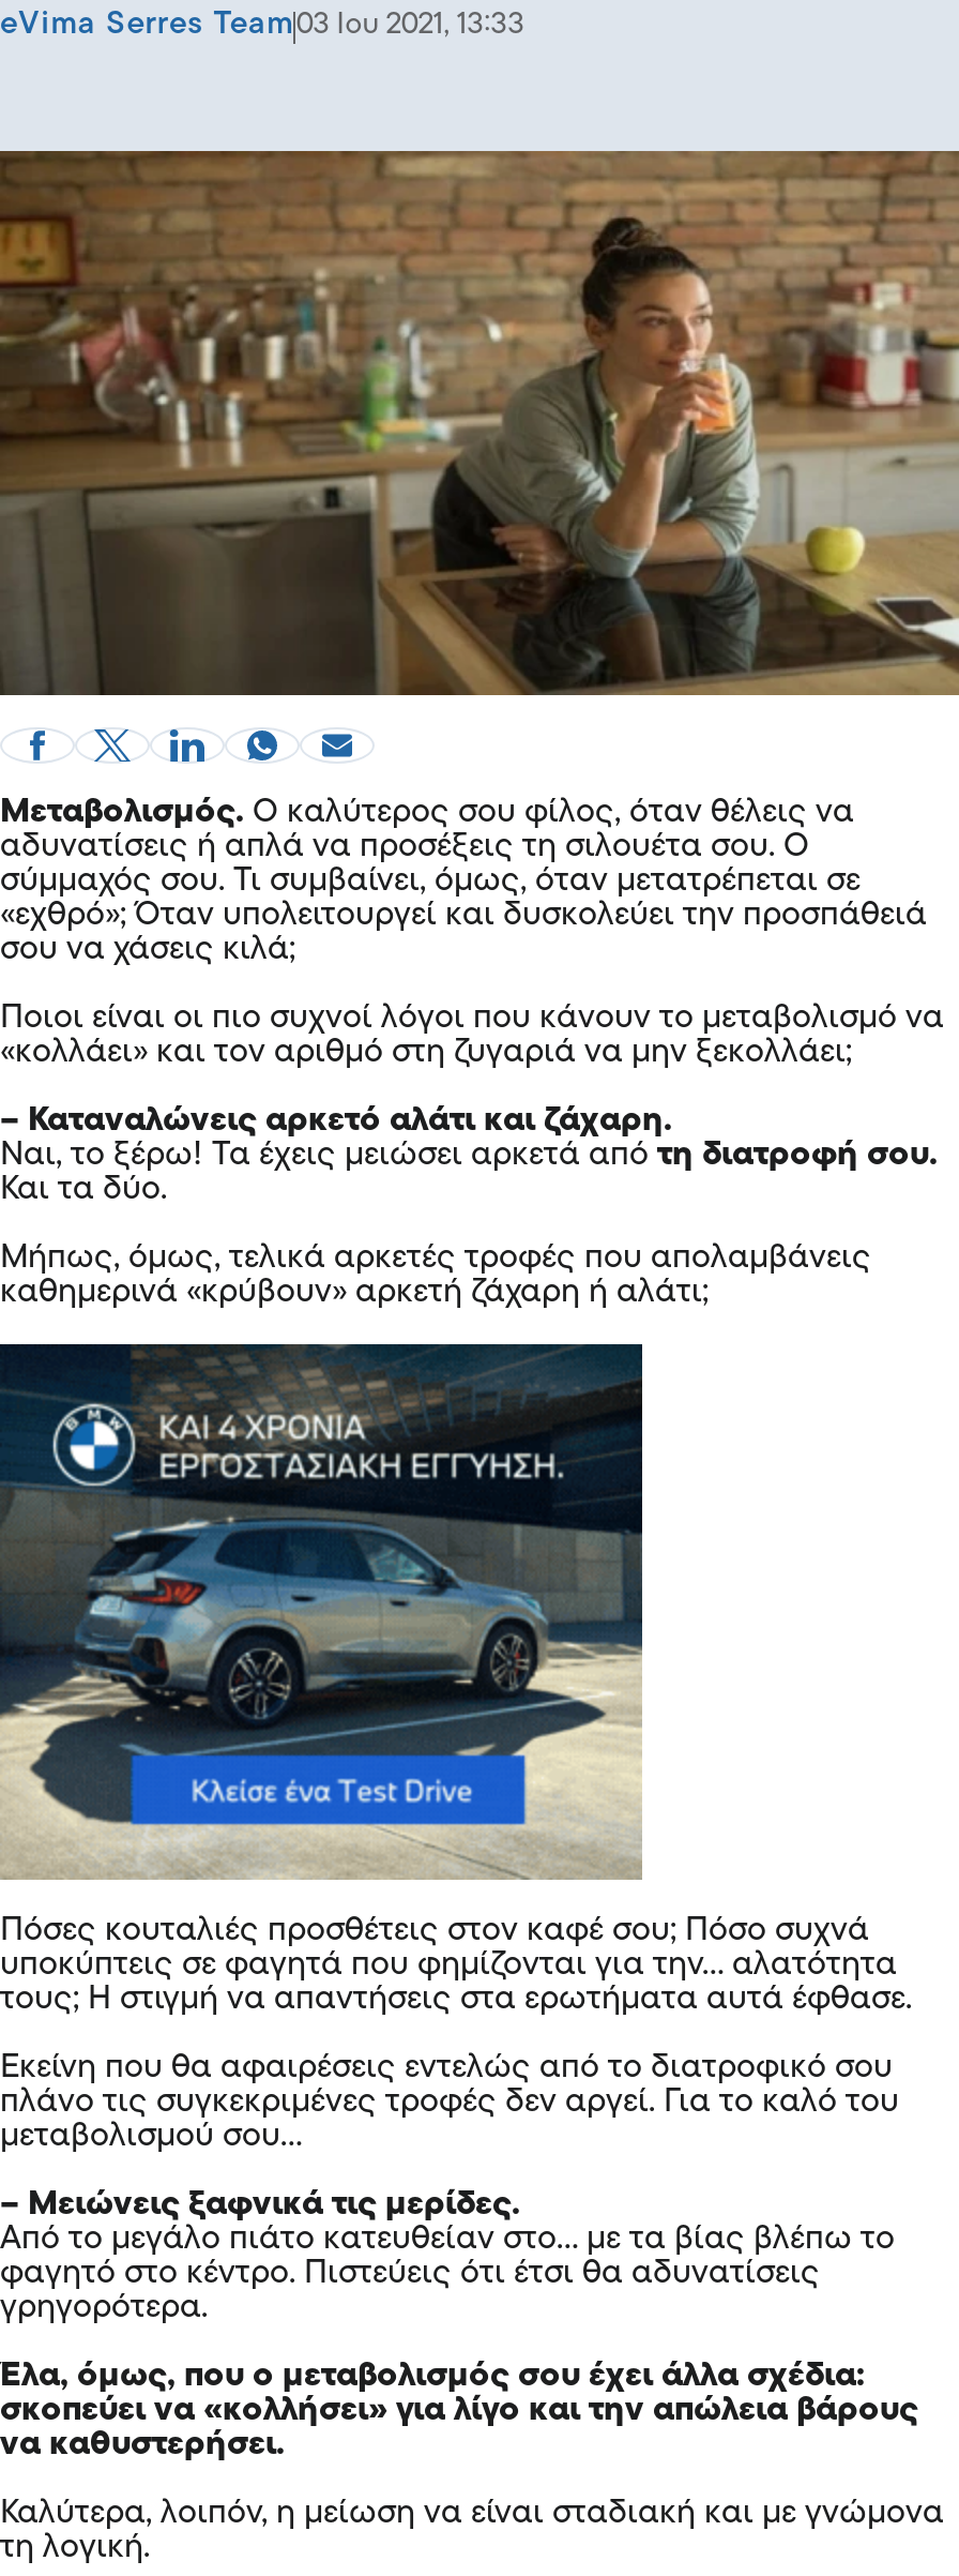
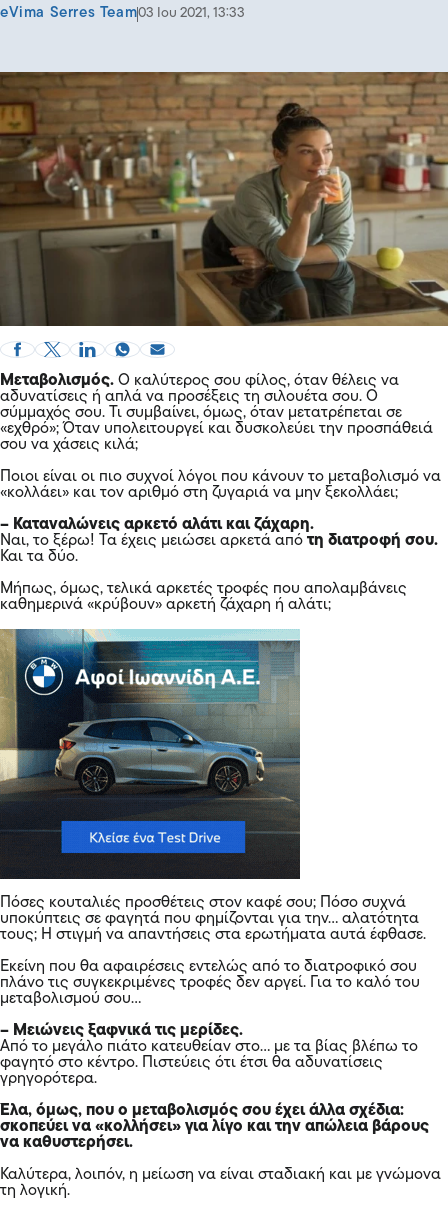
- [image]
+ [image]
